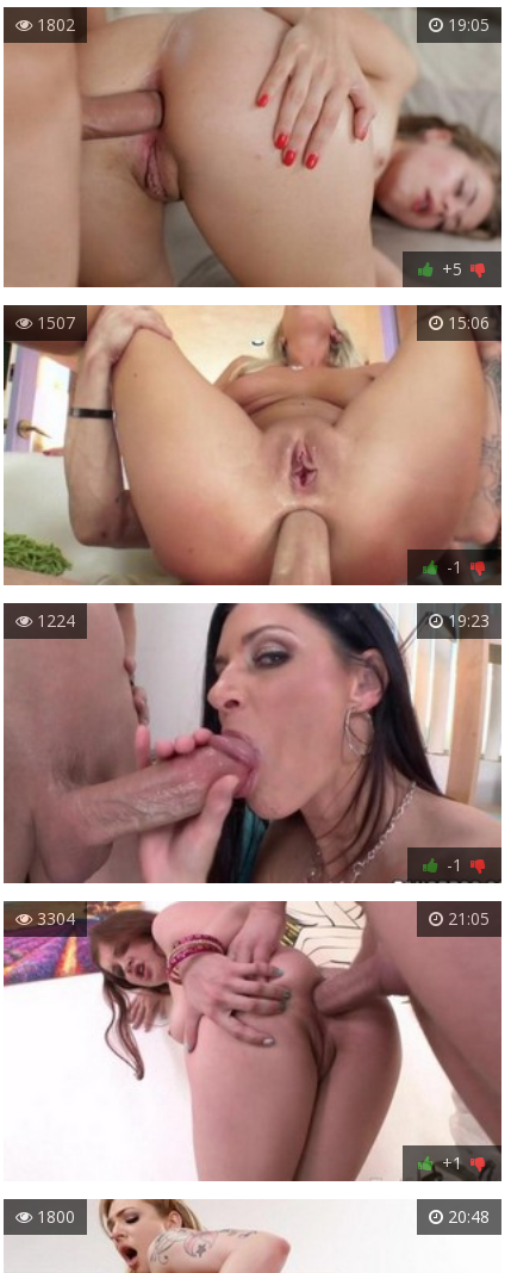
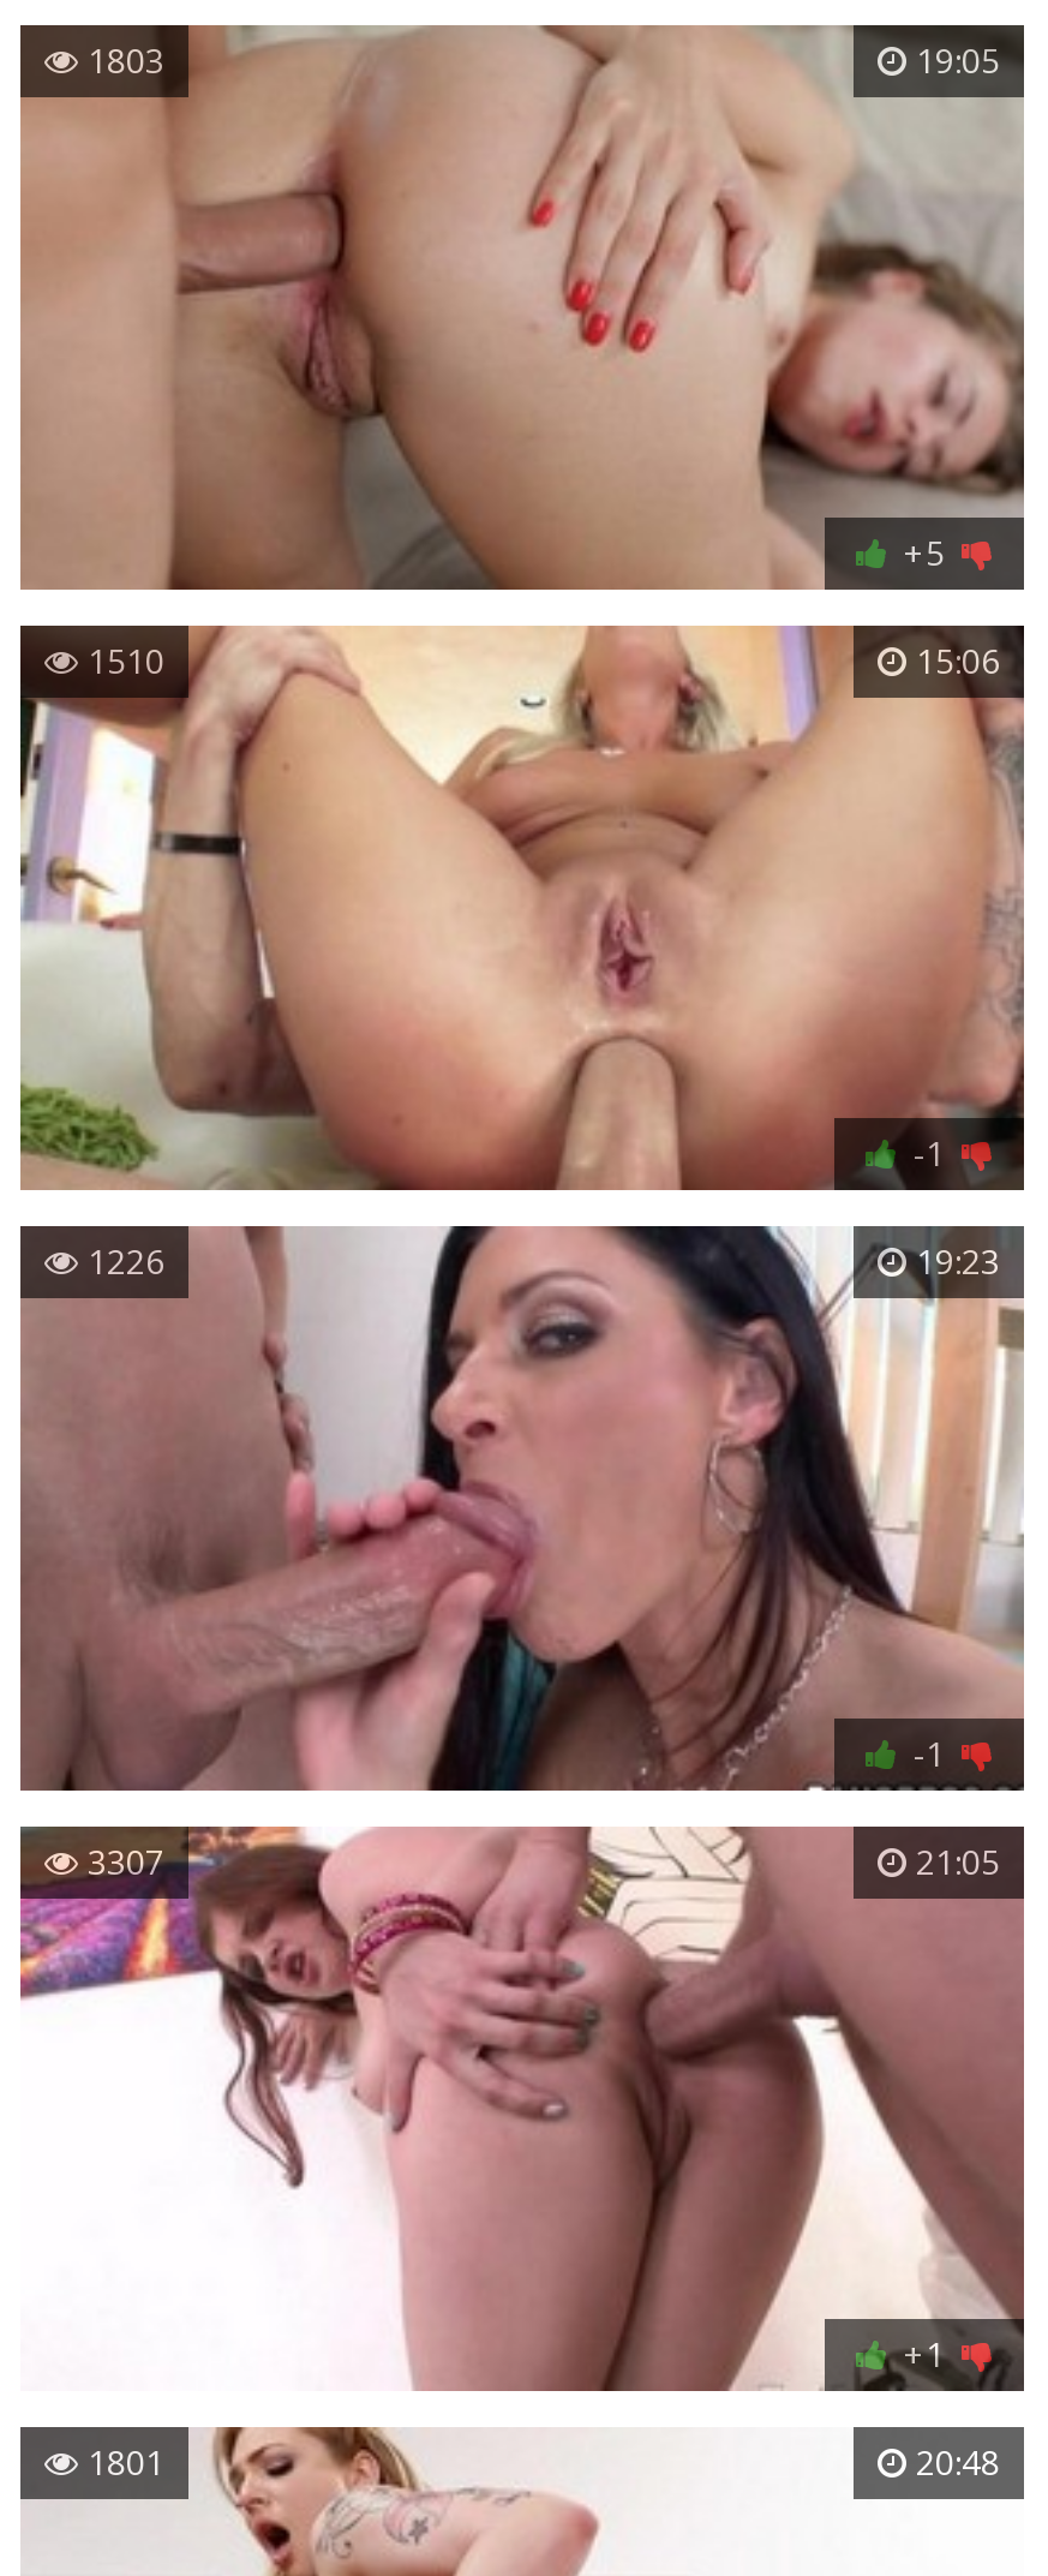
- 1802
+ 1803

- 1507
+ 1510

- 1224
+ 1226

- 3304
+ 3307

- 1800
+ 1801
